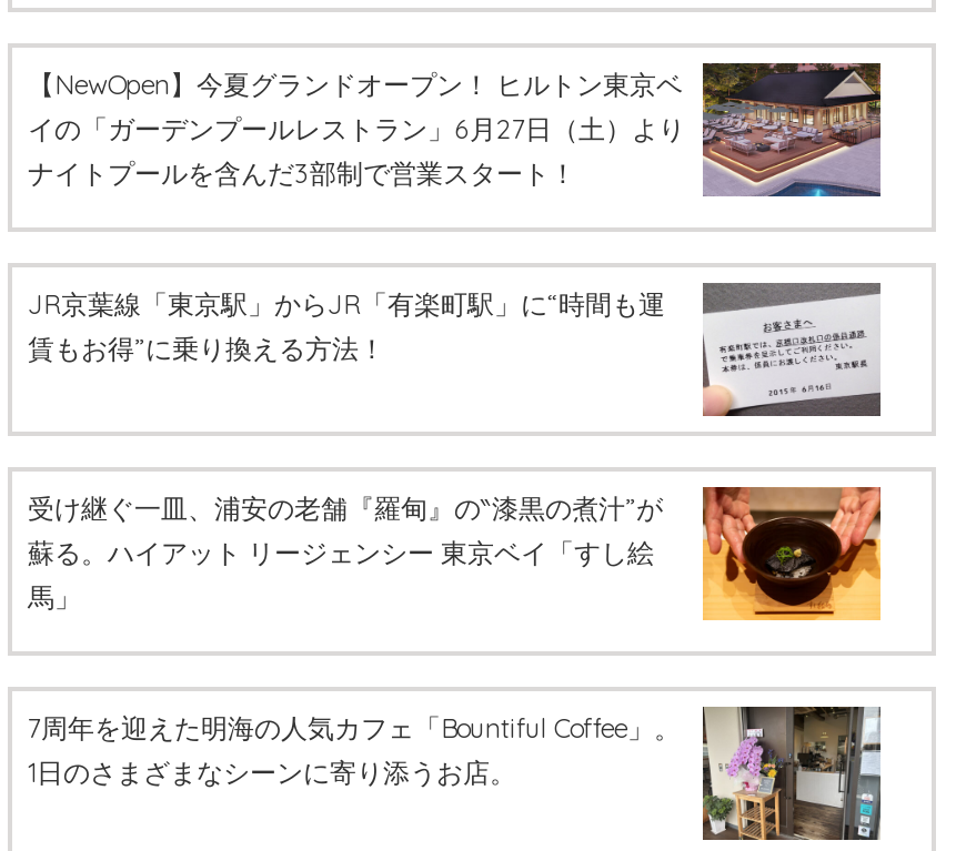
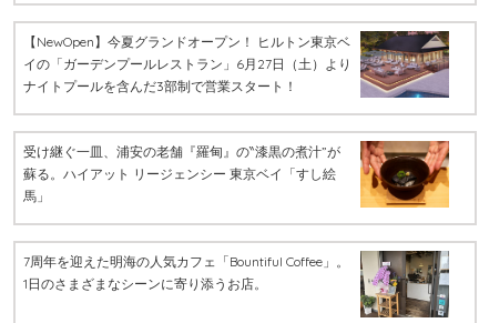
- [image]
- JR京葉線「東京駅」からJR「有楽町駅」に“時間も運
- 賃もお得”に乗り換える方法！
